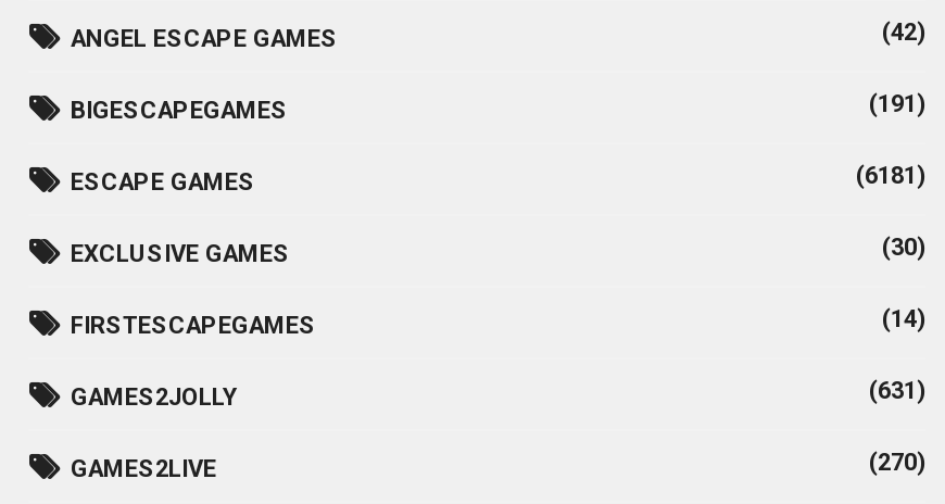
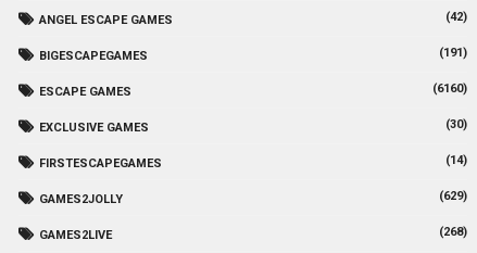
- (6181)
+ (6160)

- (631)
+ (629)

- (270)
+ (268)
